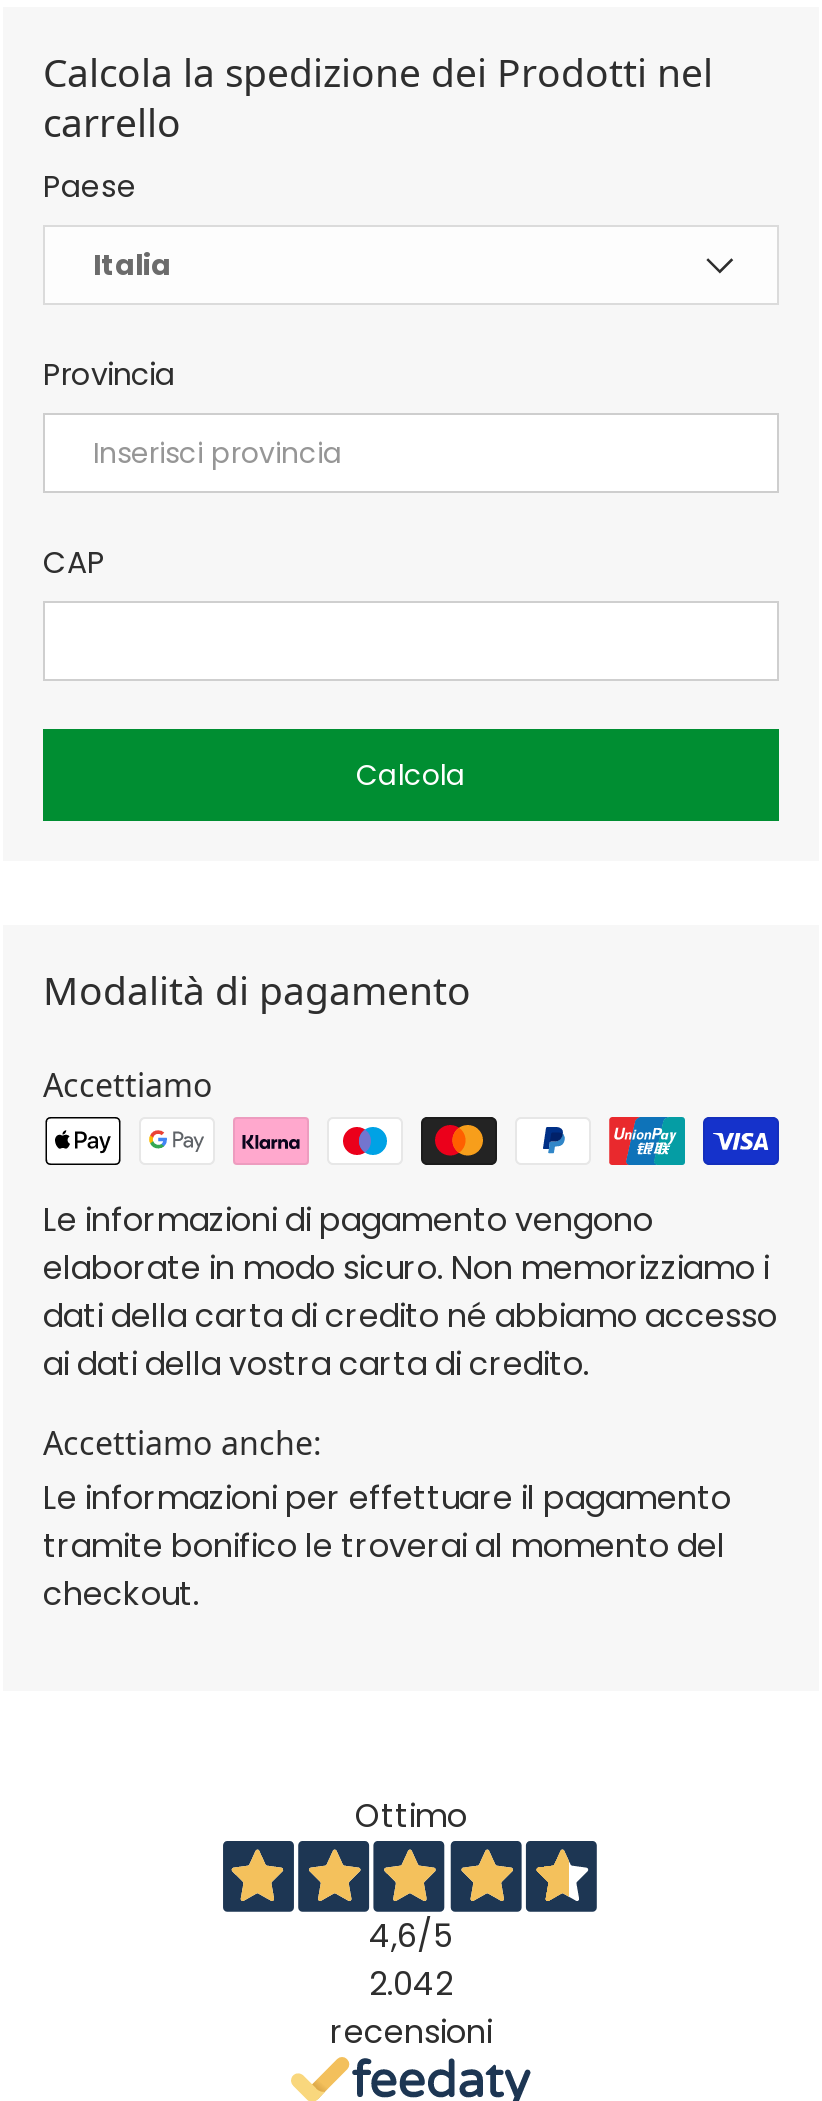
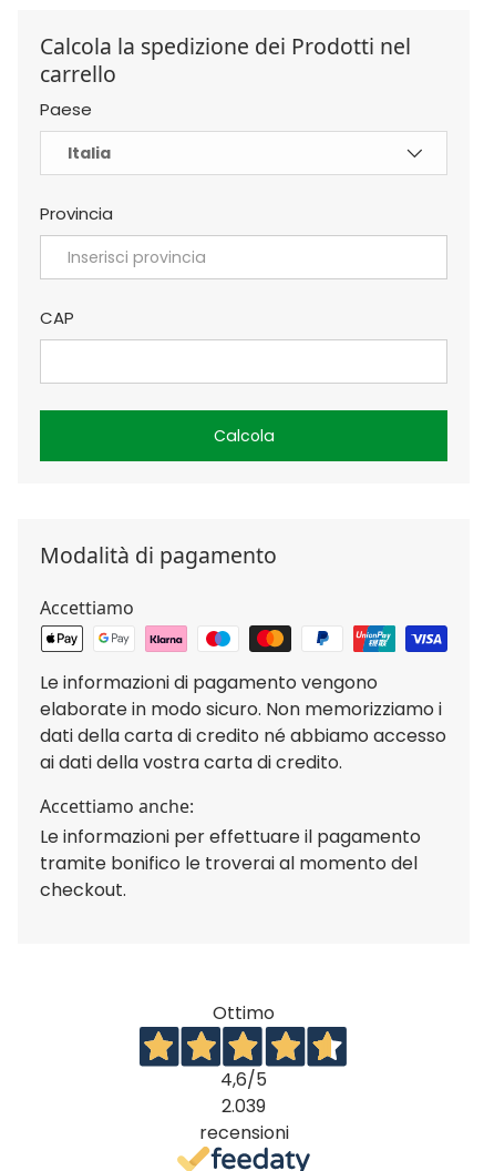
- 2.042
+ 2.039
